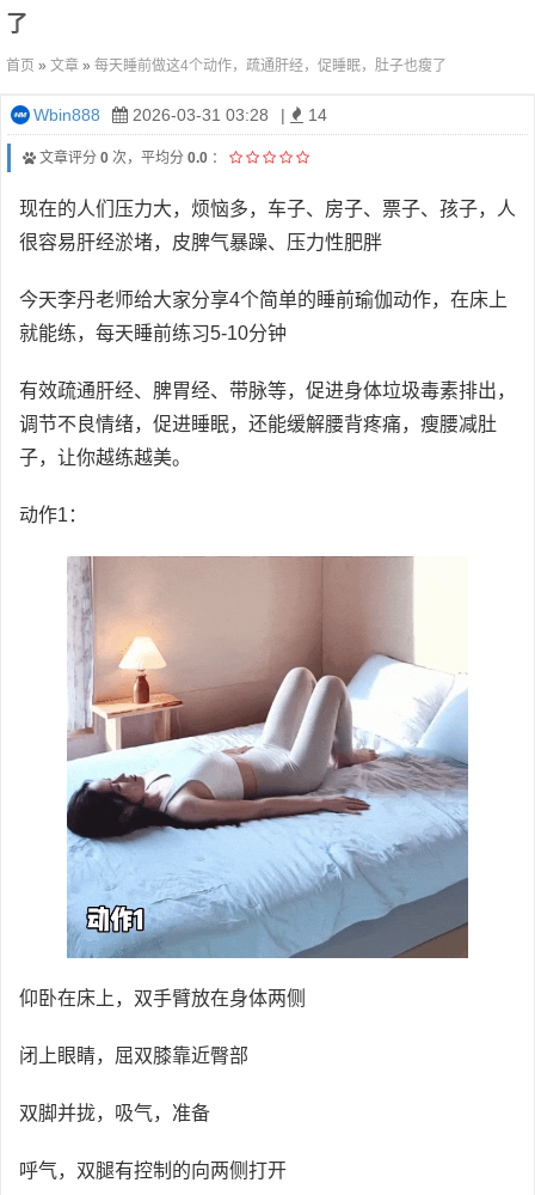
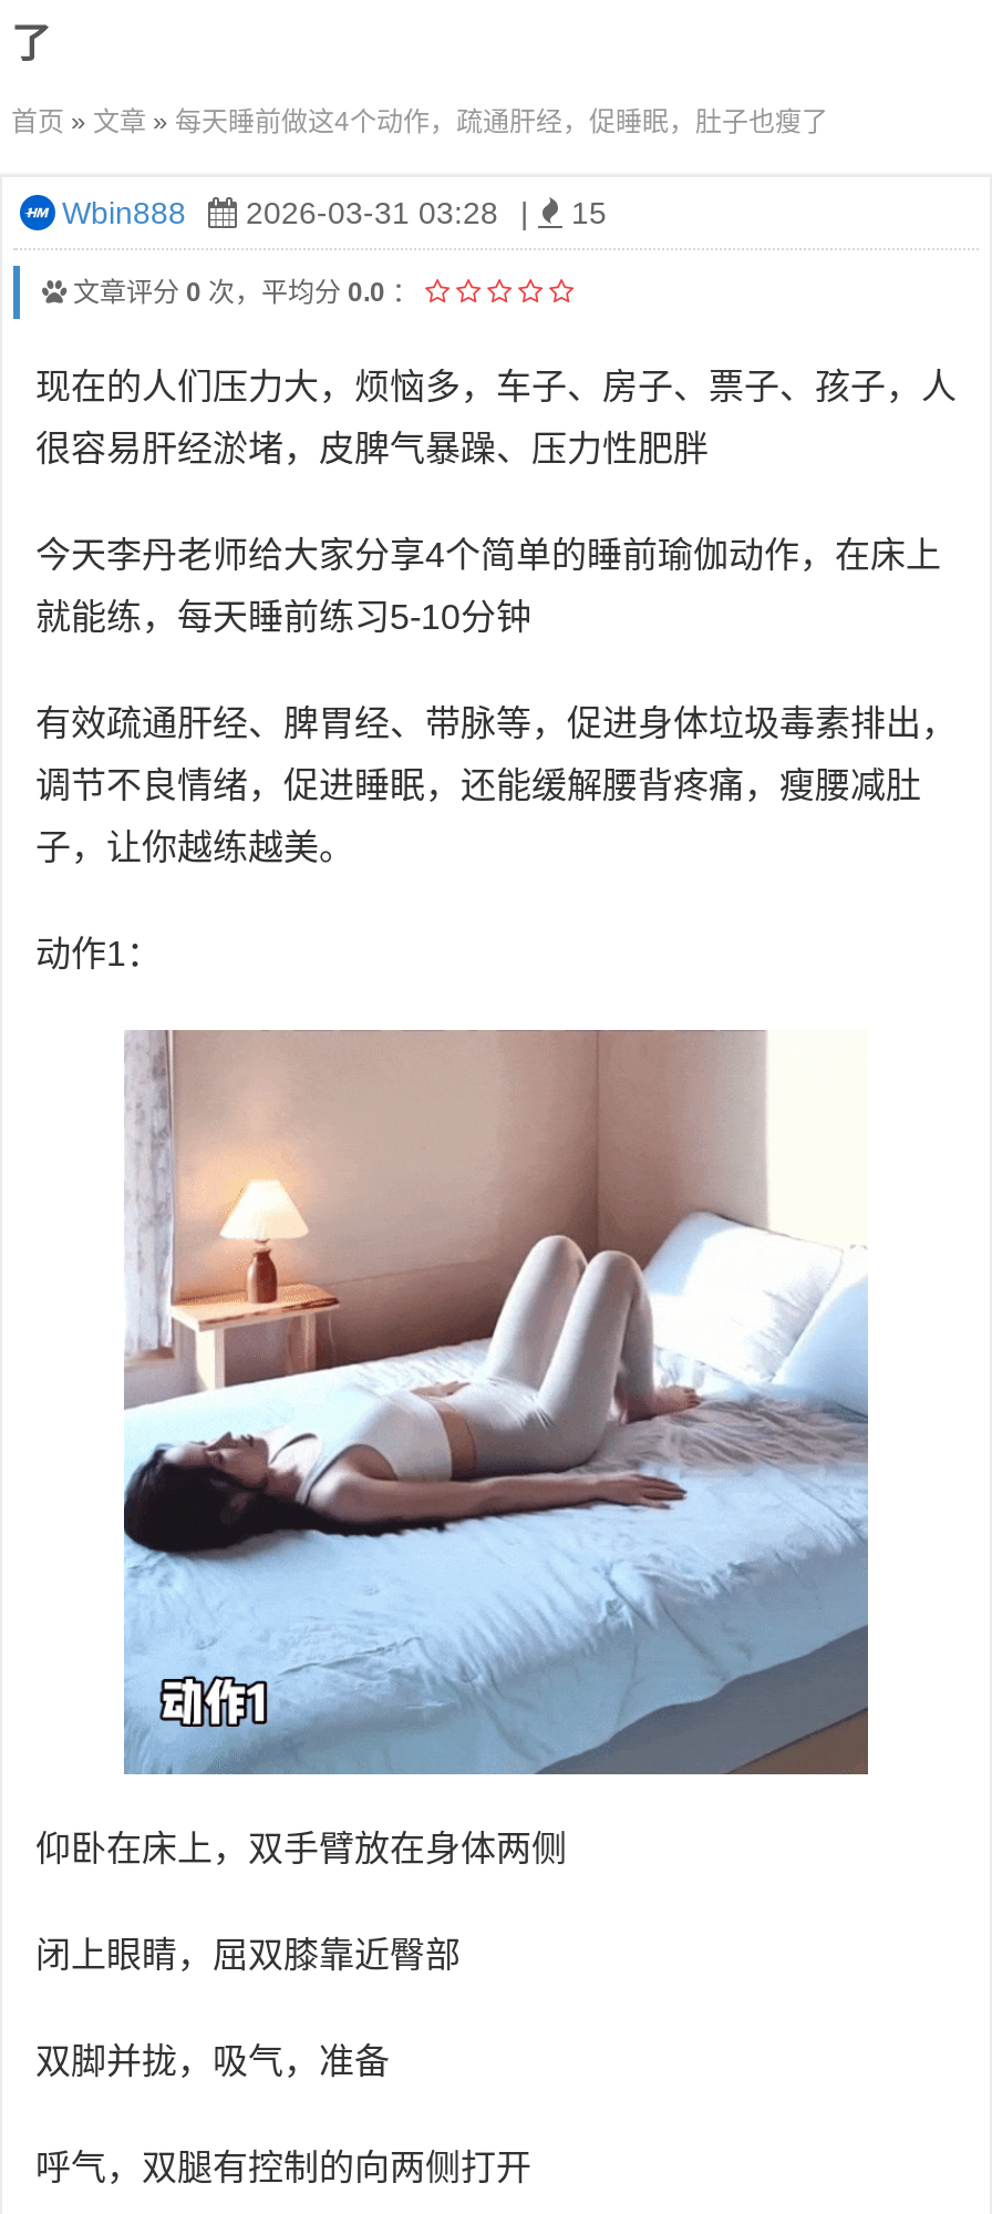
- 14
+ 15
